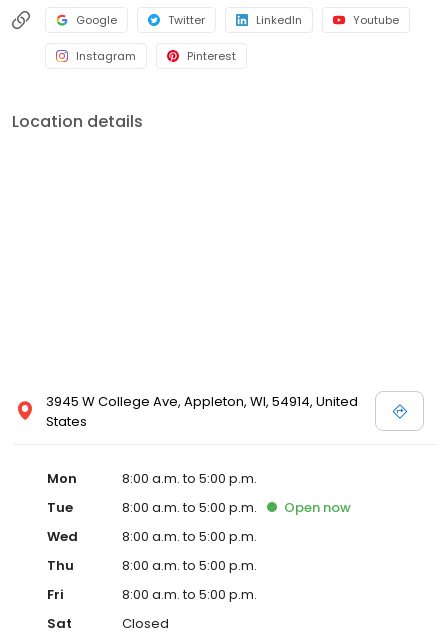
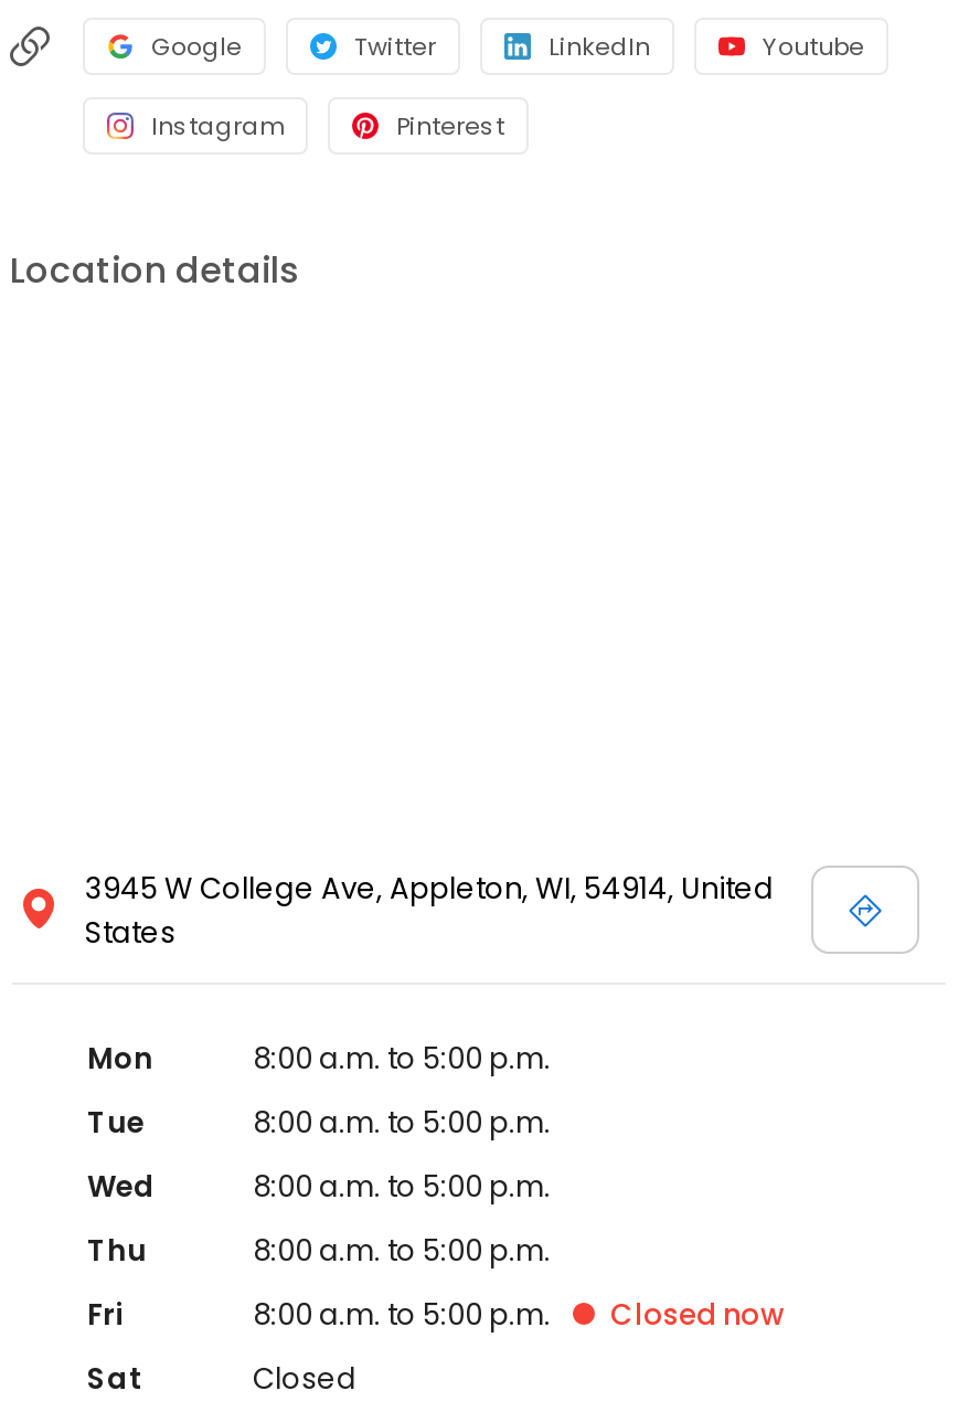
- Open now

+ Closed now
